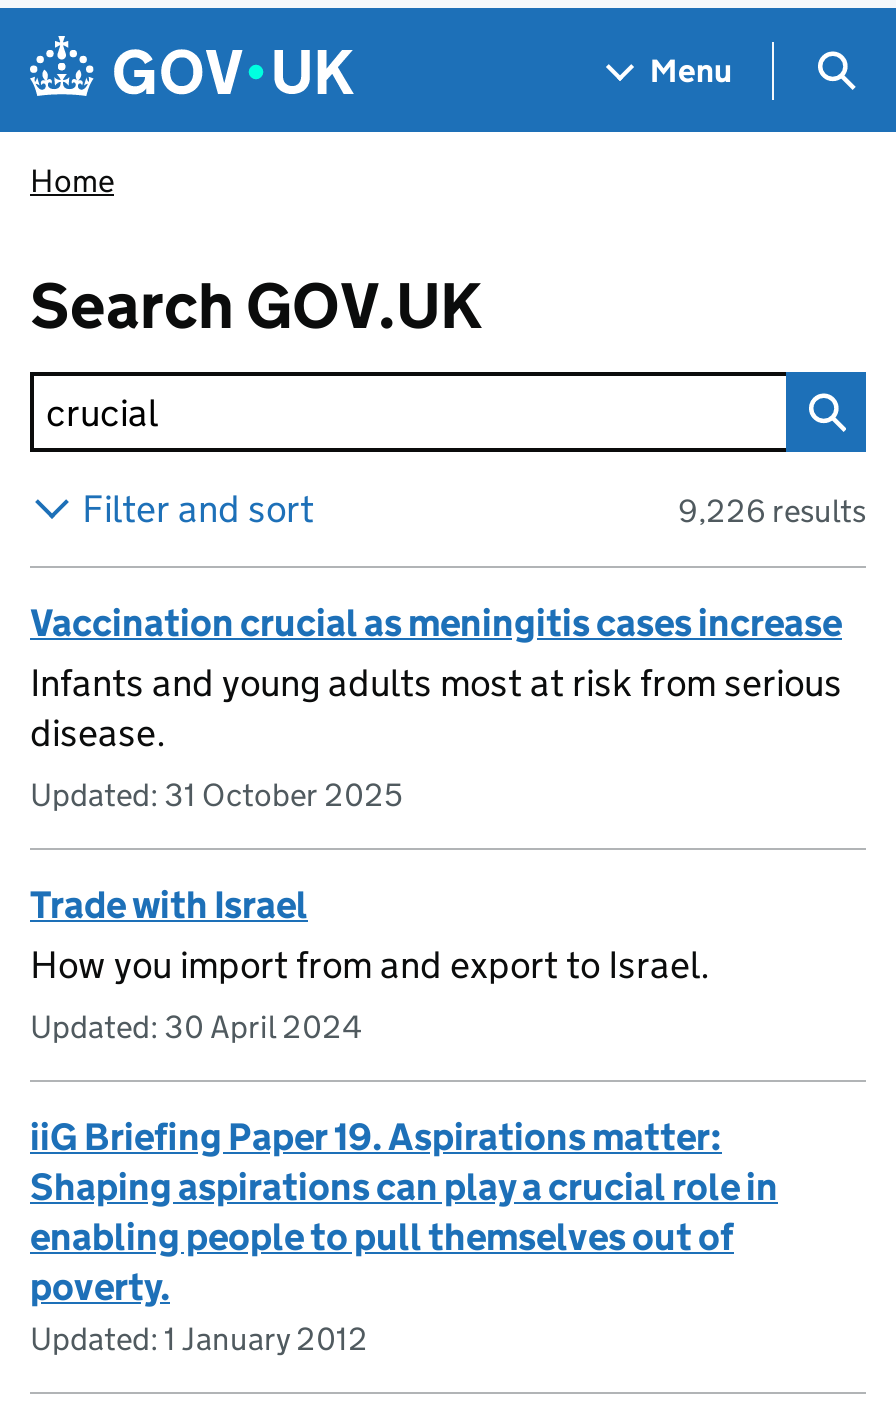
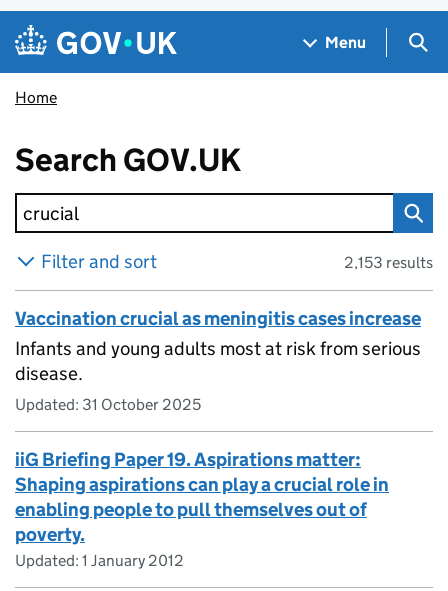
- 9,226 results
+ 2,153 results

- Trade with Israel
- How you import from and export to Israel.
- Updated: 30 April 2024
